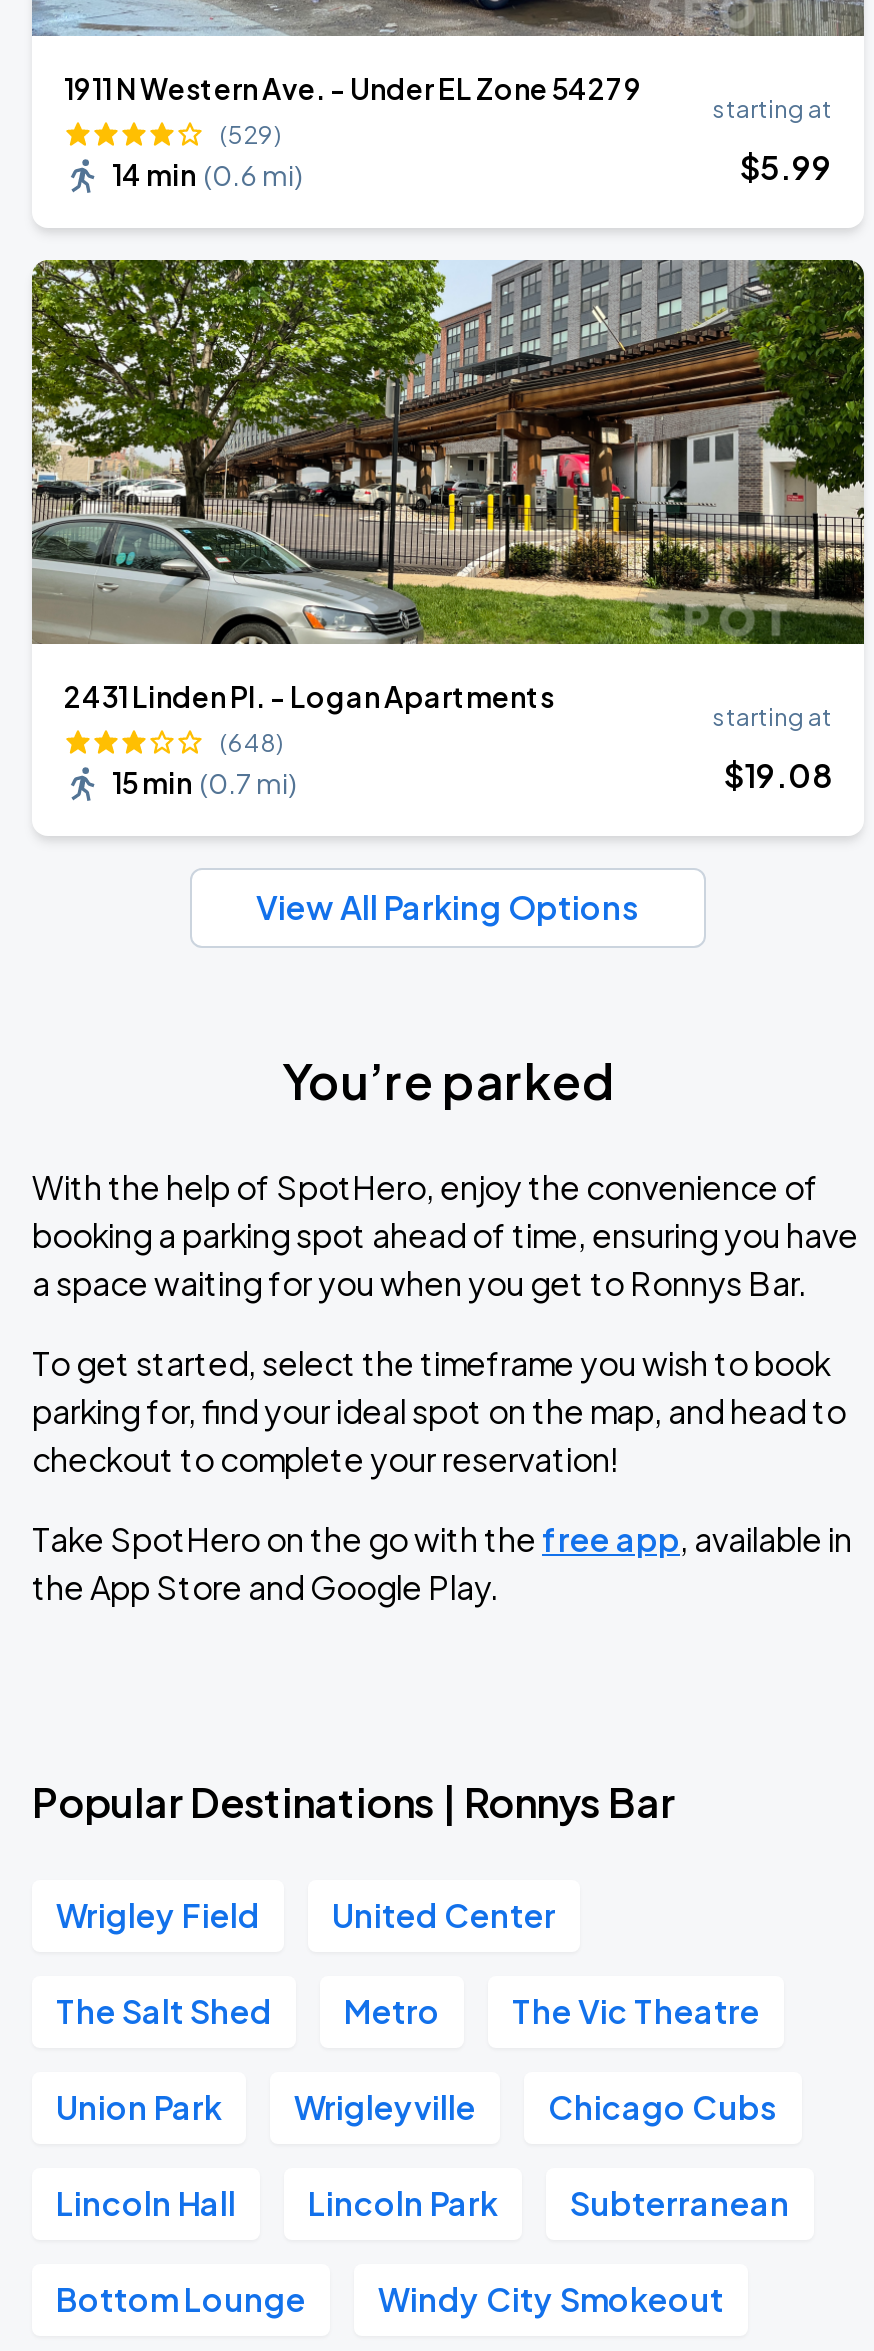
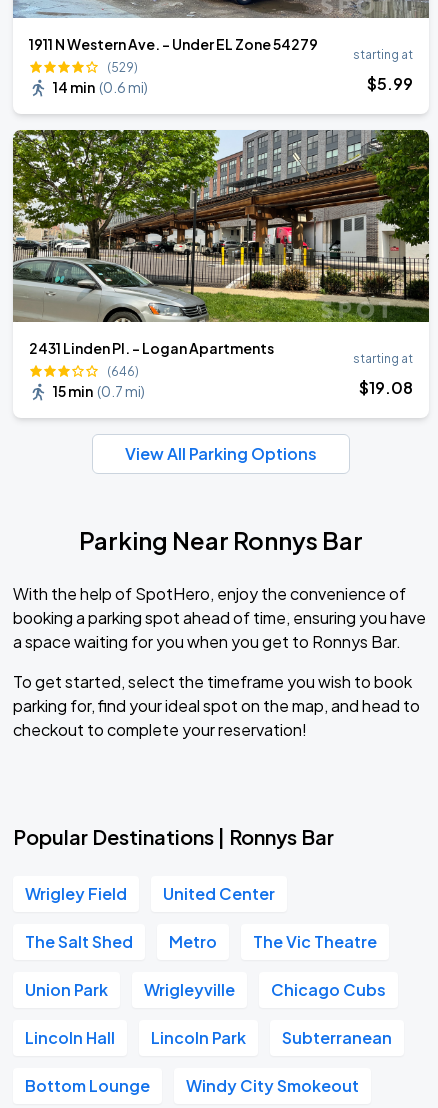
- (648)
+ (646)

- You’re parked
+ Parking Near Ronnys Bar

- Take SpotHero on the go with the free app, available in
- the App Store and Google Play.
